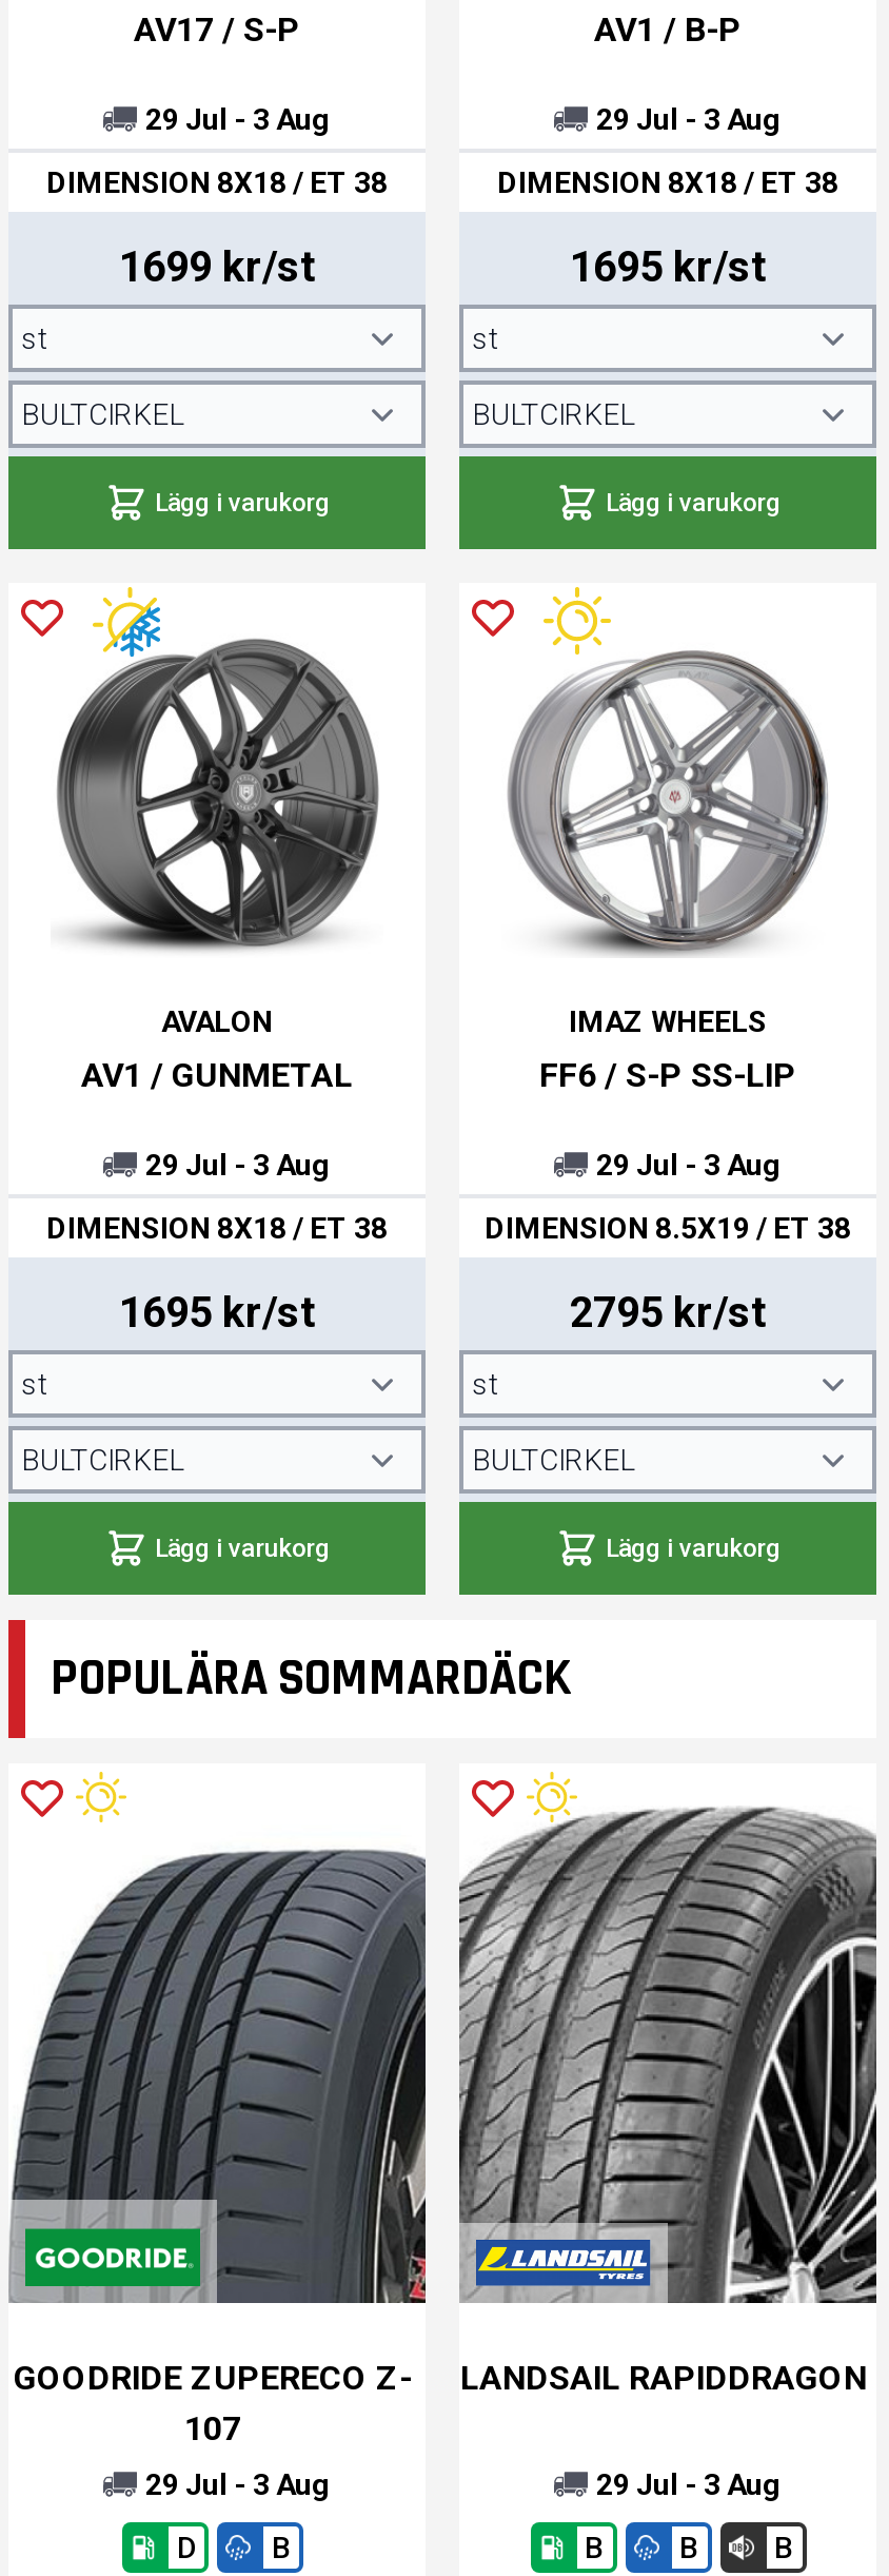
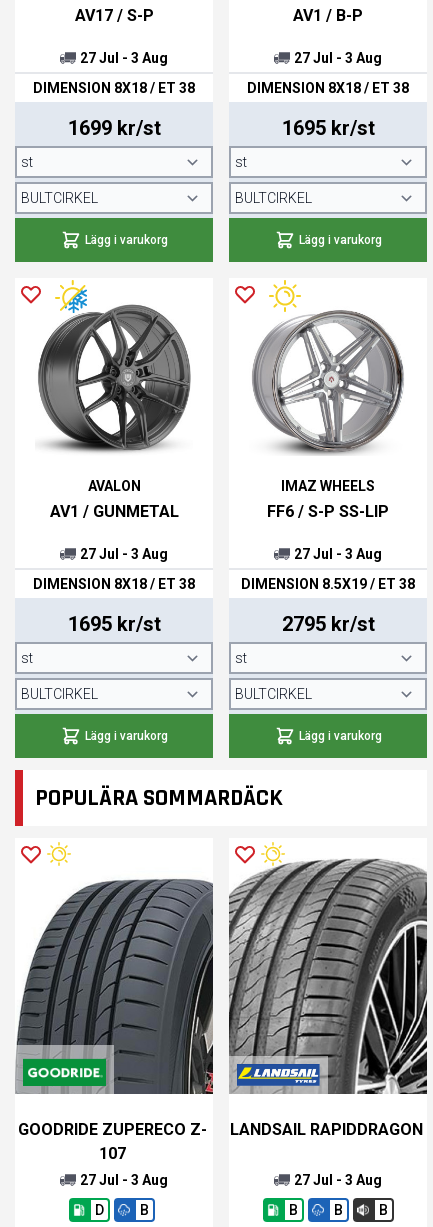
- 29 Jul - 3 Aug
+ 27 Jul - 3 Aug

- 29 Jul - 3 Aug
+ 27 Jul - 3 Aug

- 29 Jul - 3 Aug
+ 27 Jul - 3 Aug

- 29 Jul - 3 Aug
+ 27 Jul - 3 Aug

- 29 Jul - 3 Aug
+ 27 Jul - 3 Aug

- 29 Jul - 3 Aug
+ 27 Jul - 3 Aug
